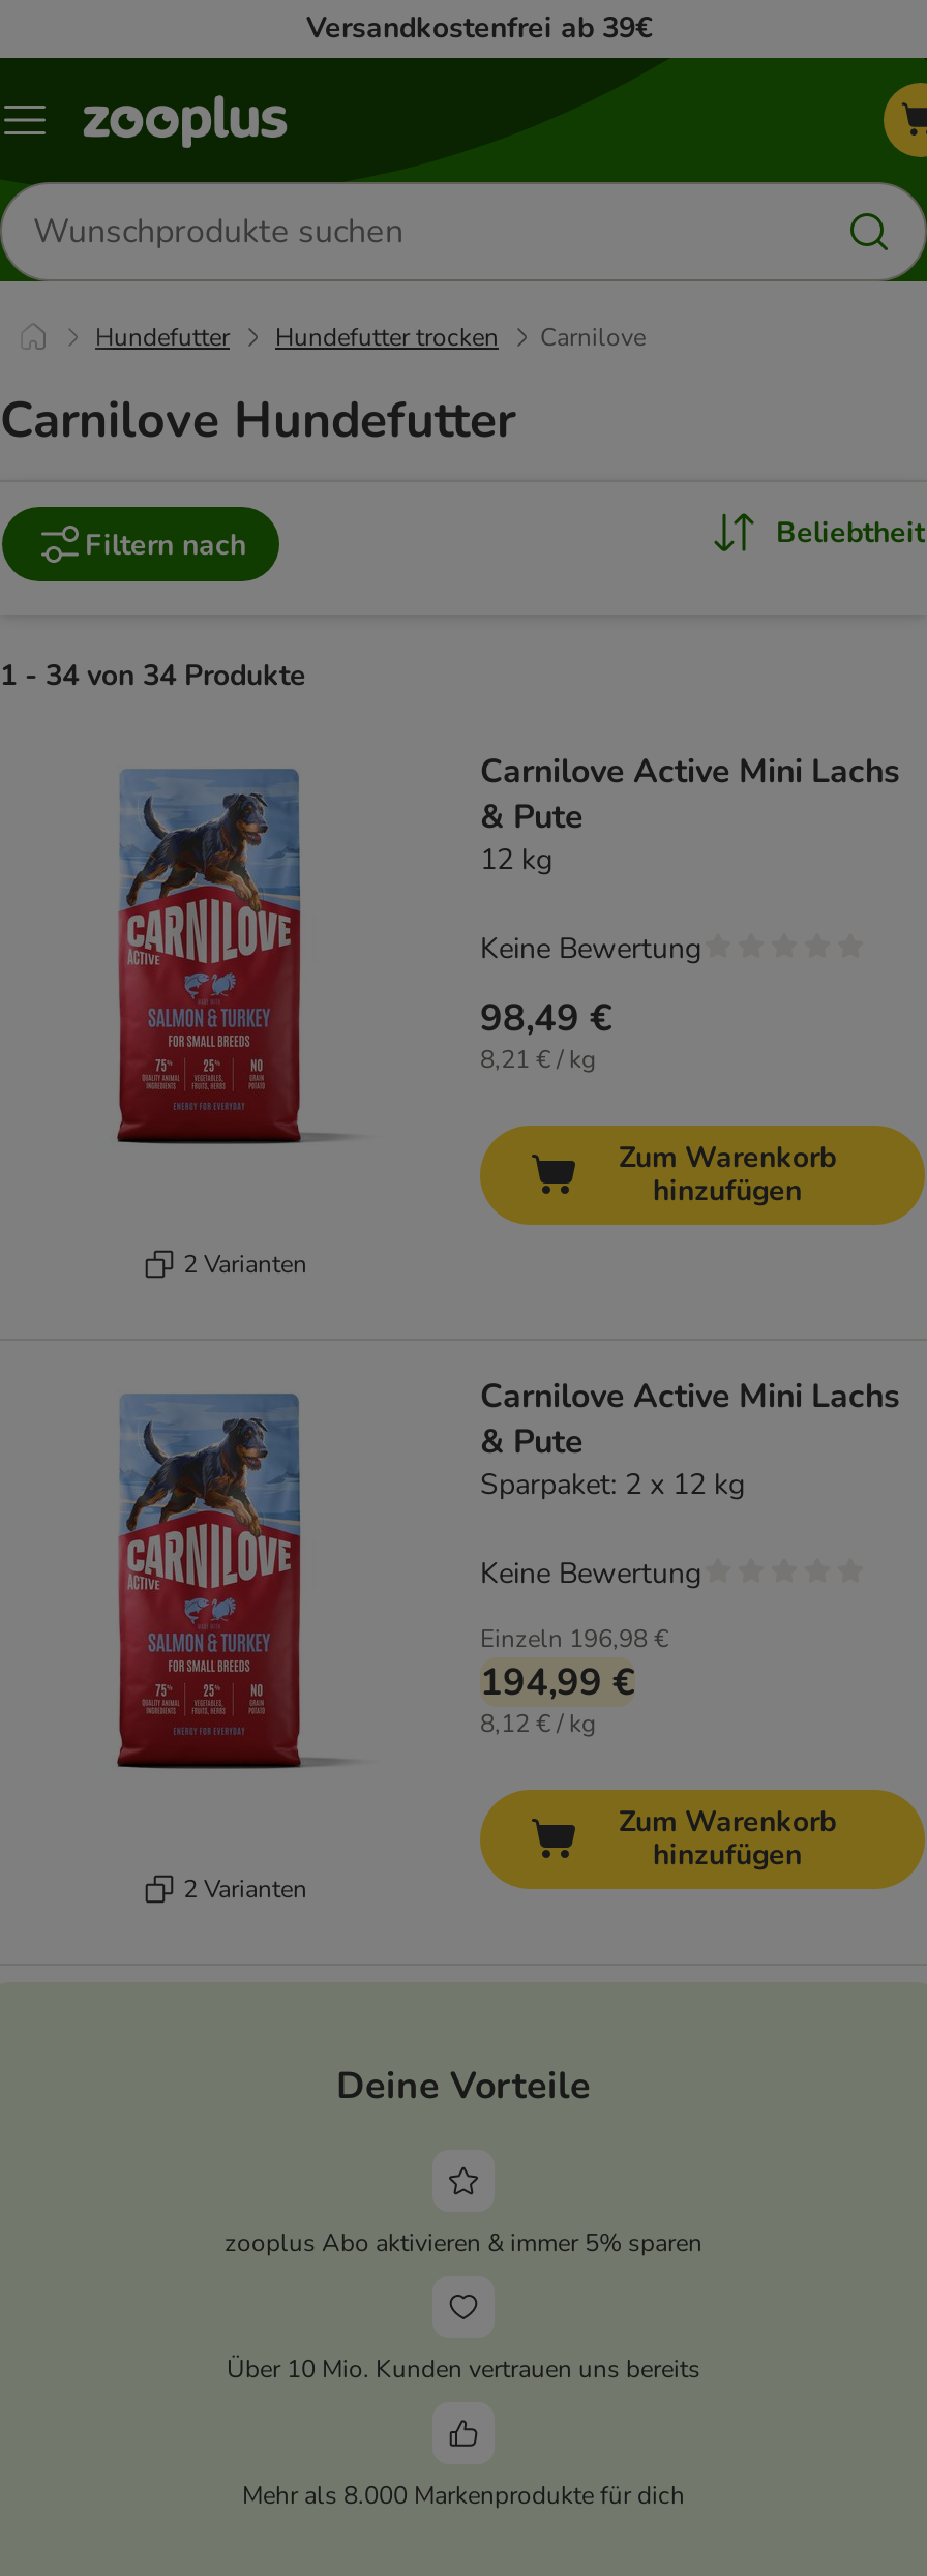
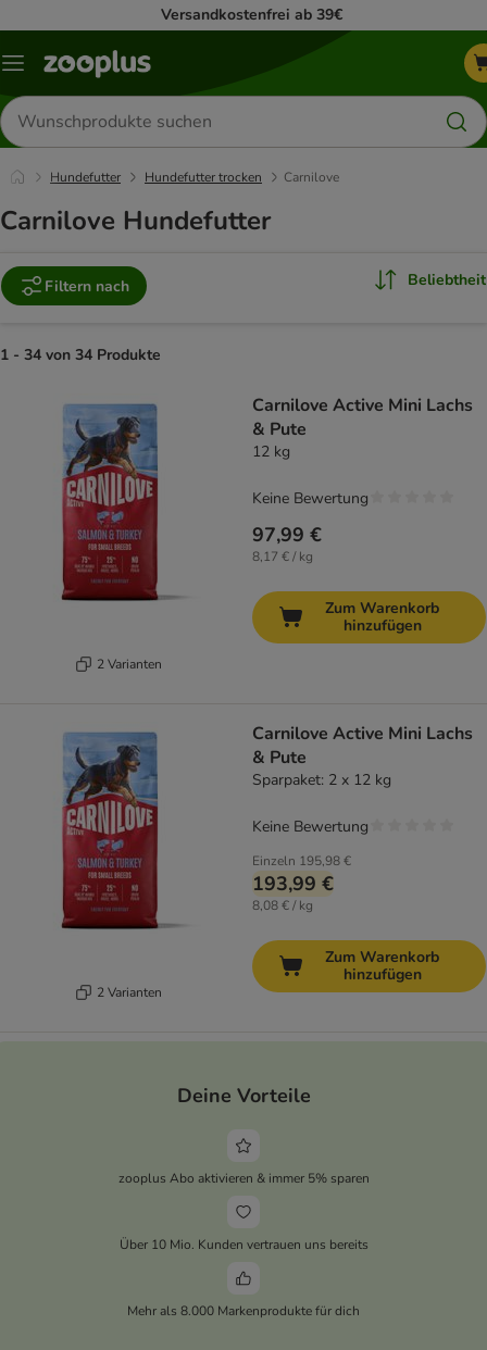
- 98,49 €
+ 97,99 €

- 8,21 € / kg
+ 8,17 € / kg

- Einzeln 196,98 €
+ Einzeln 195,98 €

- 194,99 €
+ 193,99 €

- 8,12 € / kg
+ 8,08 € / kg
